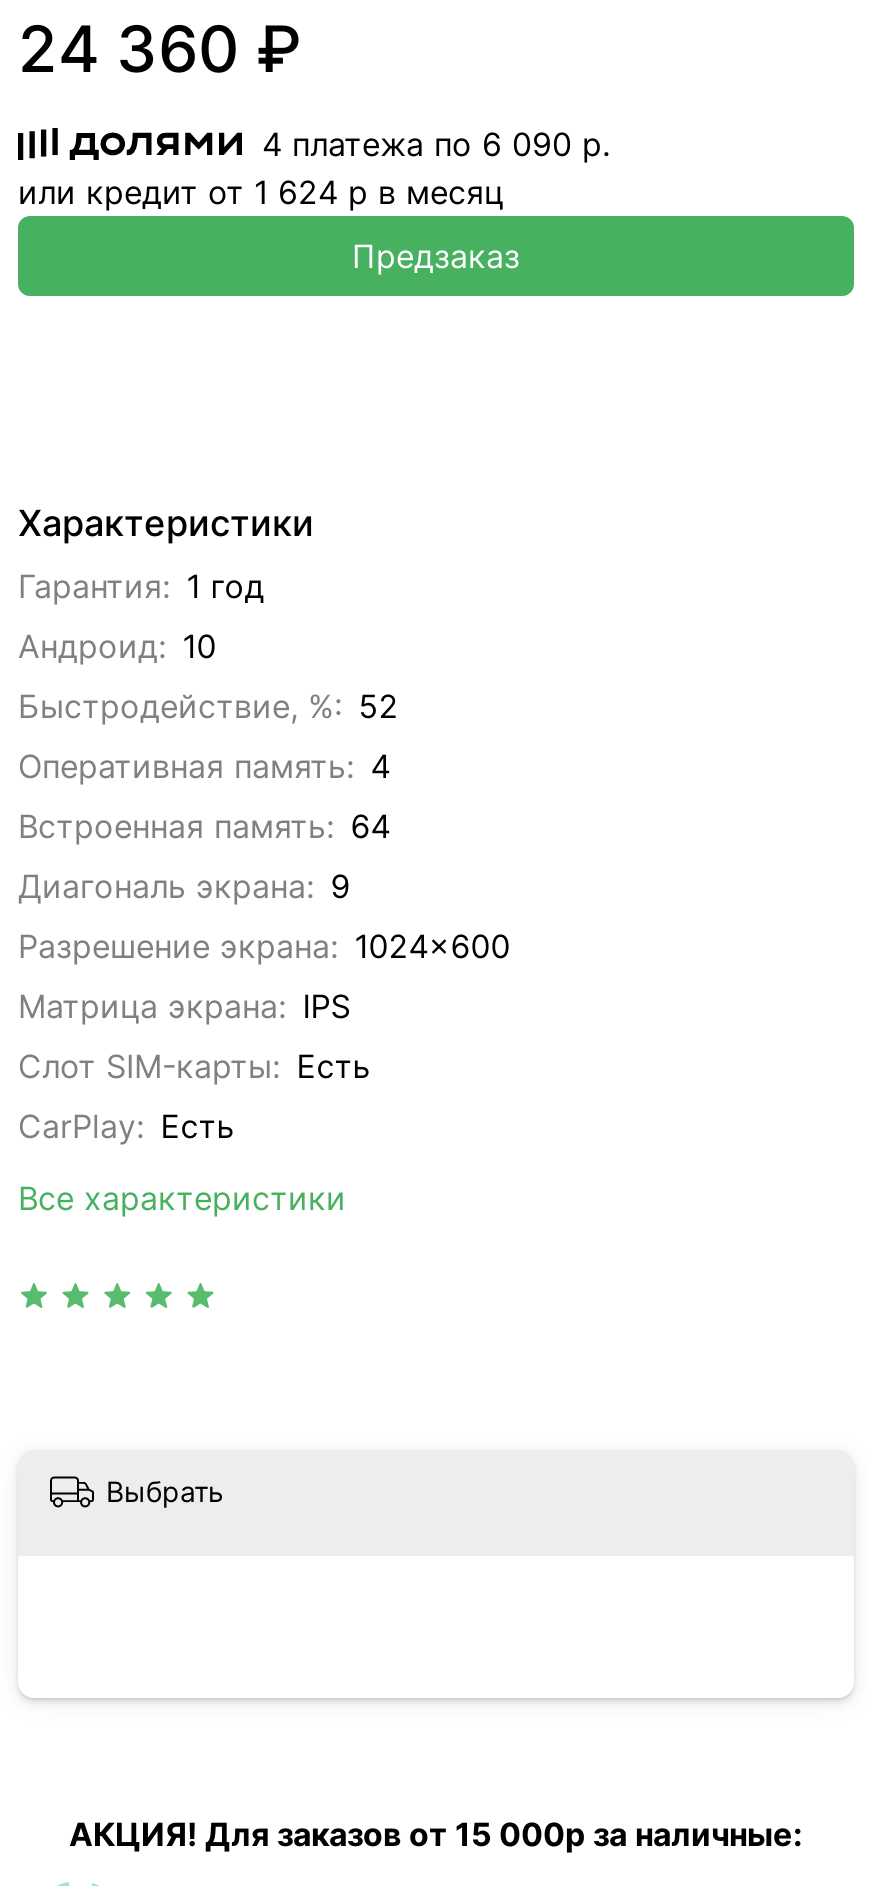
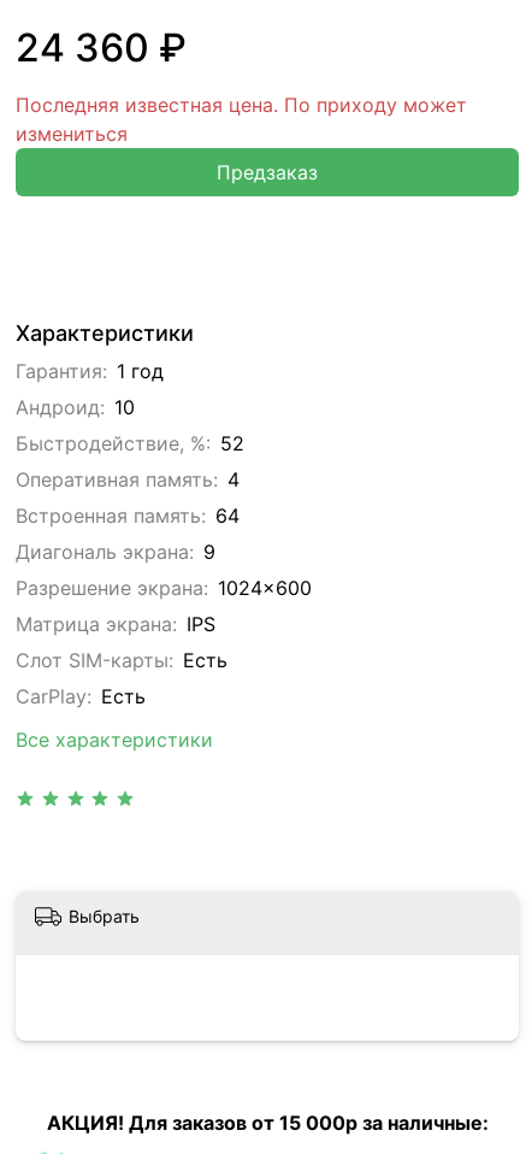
- 4 платежа по 6 090 р.
- или кредит от 1 624 р в месяц
+ Последняя известная цена. По приходу может
+ измениться
